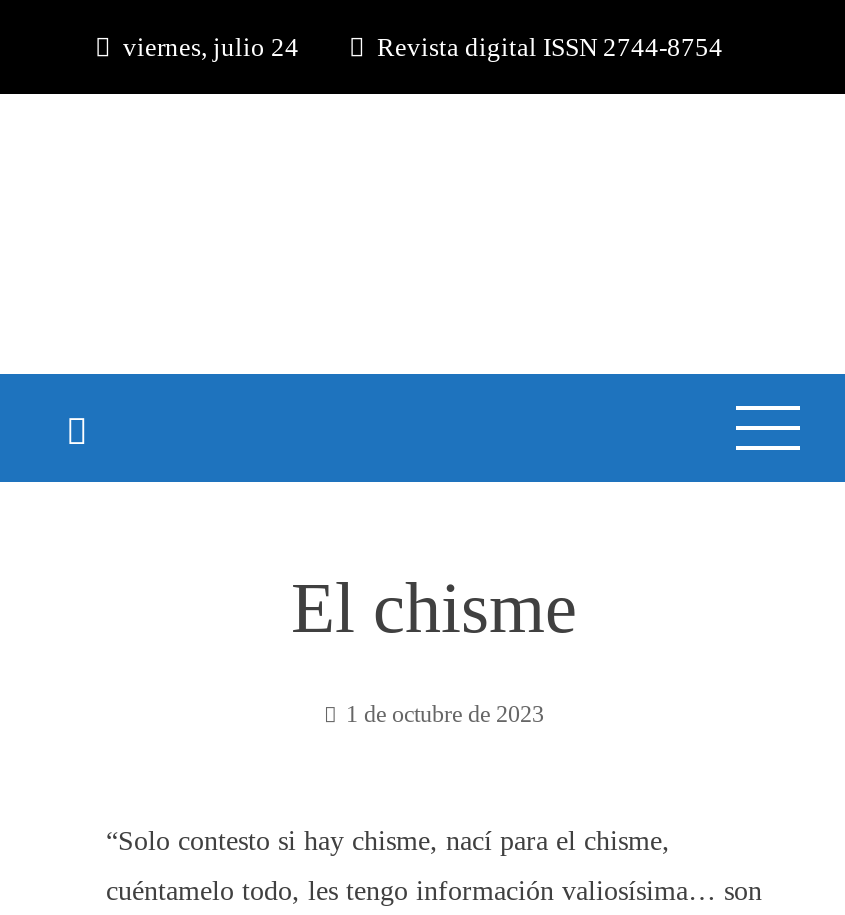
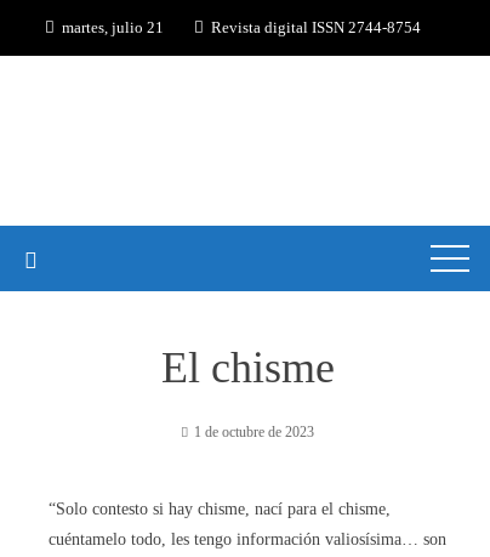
- viernes, julio 24
+ martes, julio 21
